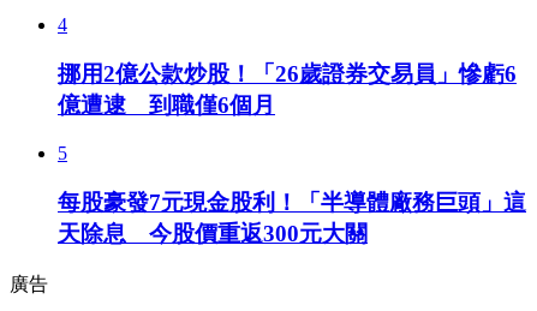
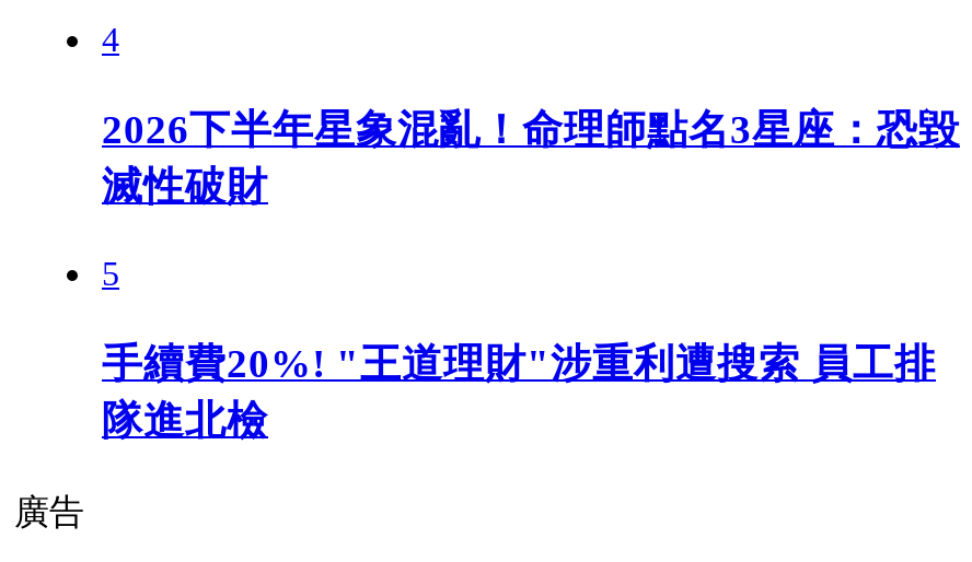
- 挪用2億公款炒股！「26歲證券交易員」慘虧6
- 億遭逮 到職僅6個月
+ 2026下半年星象混亂！命理師點名3星座：恐毀
+ 滅性破財

- 每股豪發7元現金股利！「半導體廠務巨頭」這
- 天除息 今股價重返300元大關
+ 手續費20%! "王道理財"涉重利遭搜索 員工排
+ 隊進北檢
